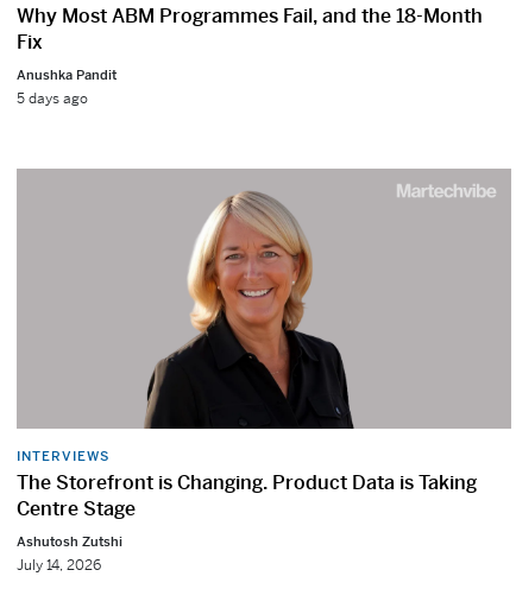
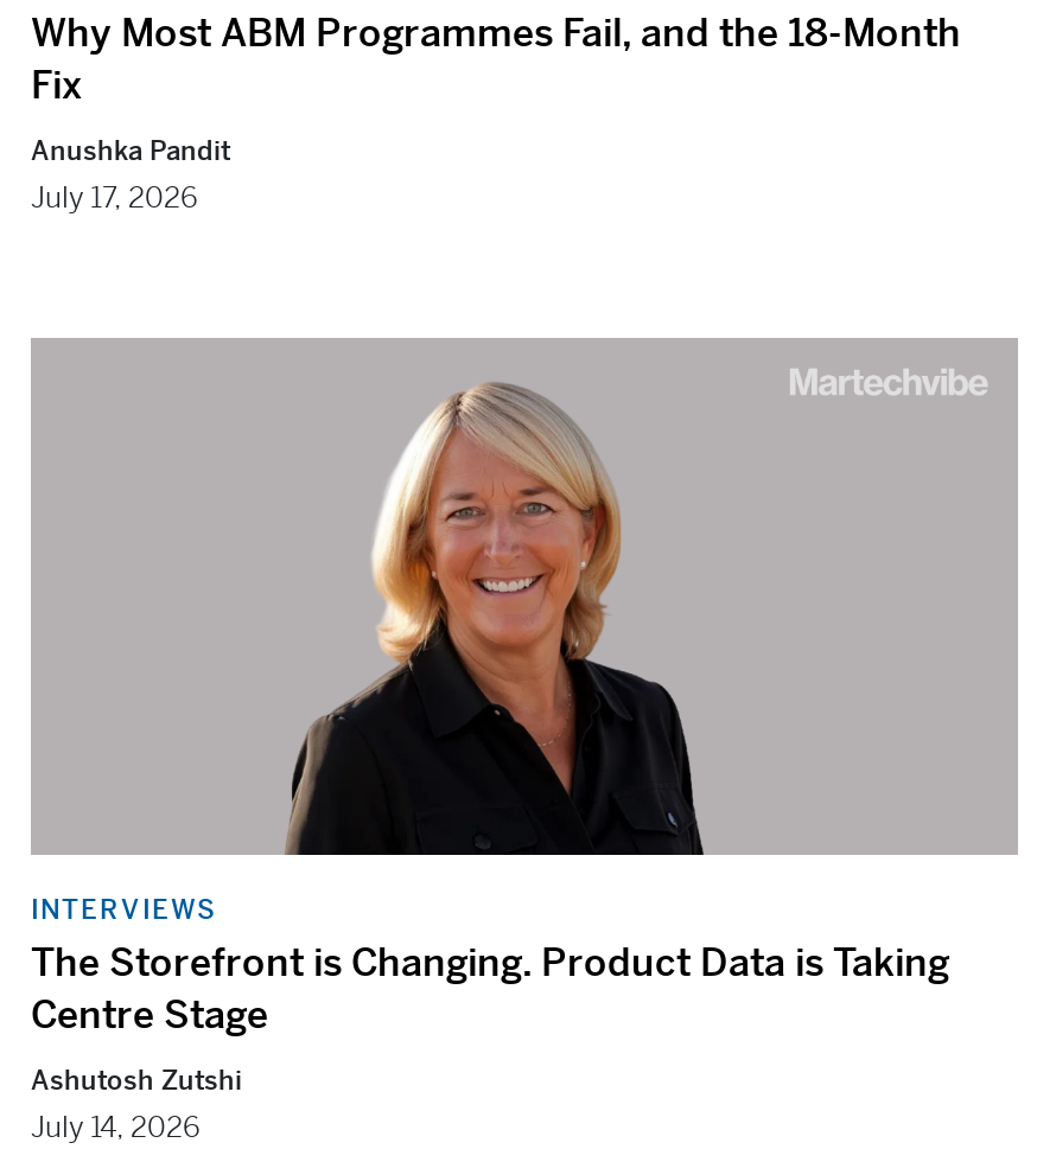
- 5 days ago
+ July 17, 2026
